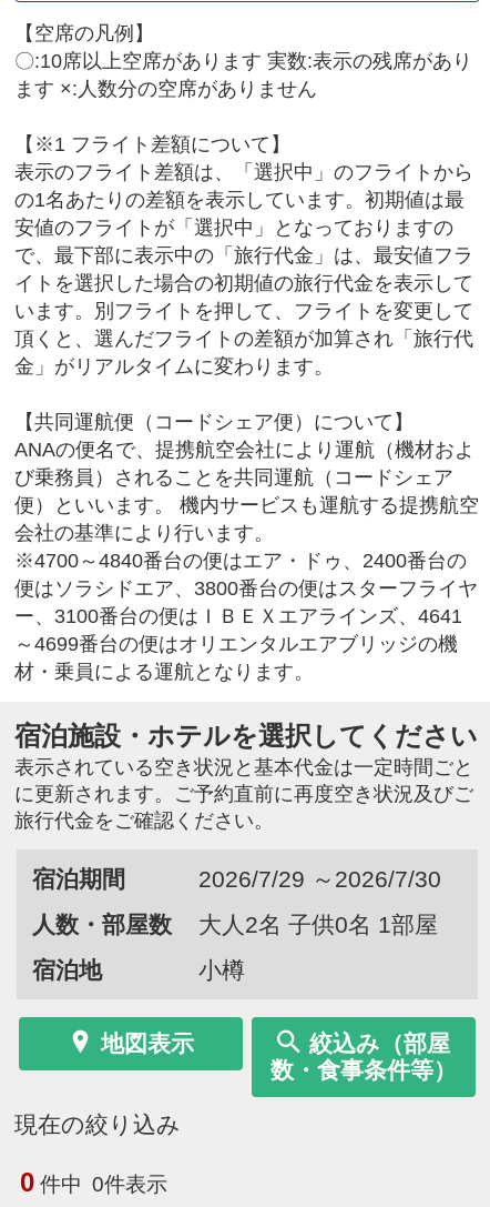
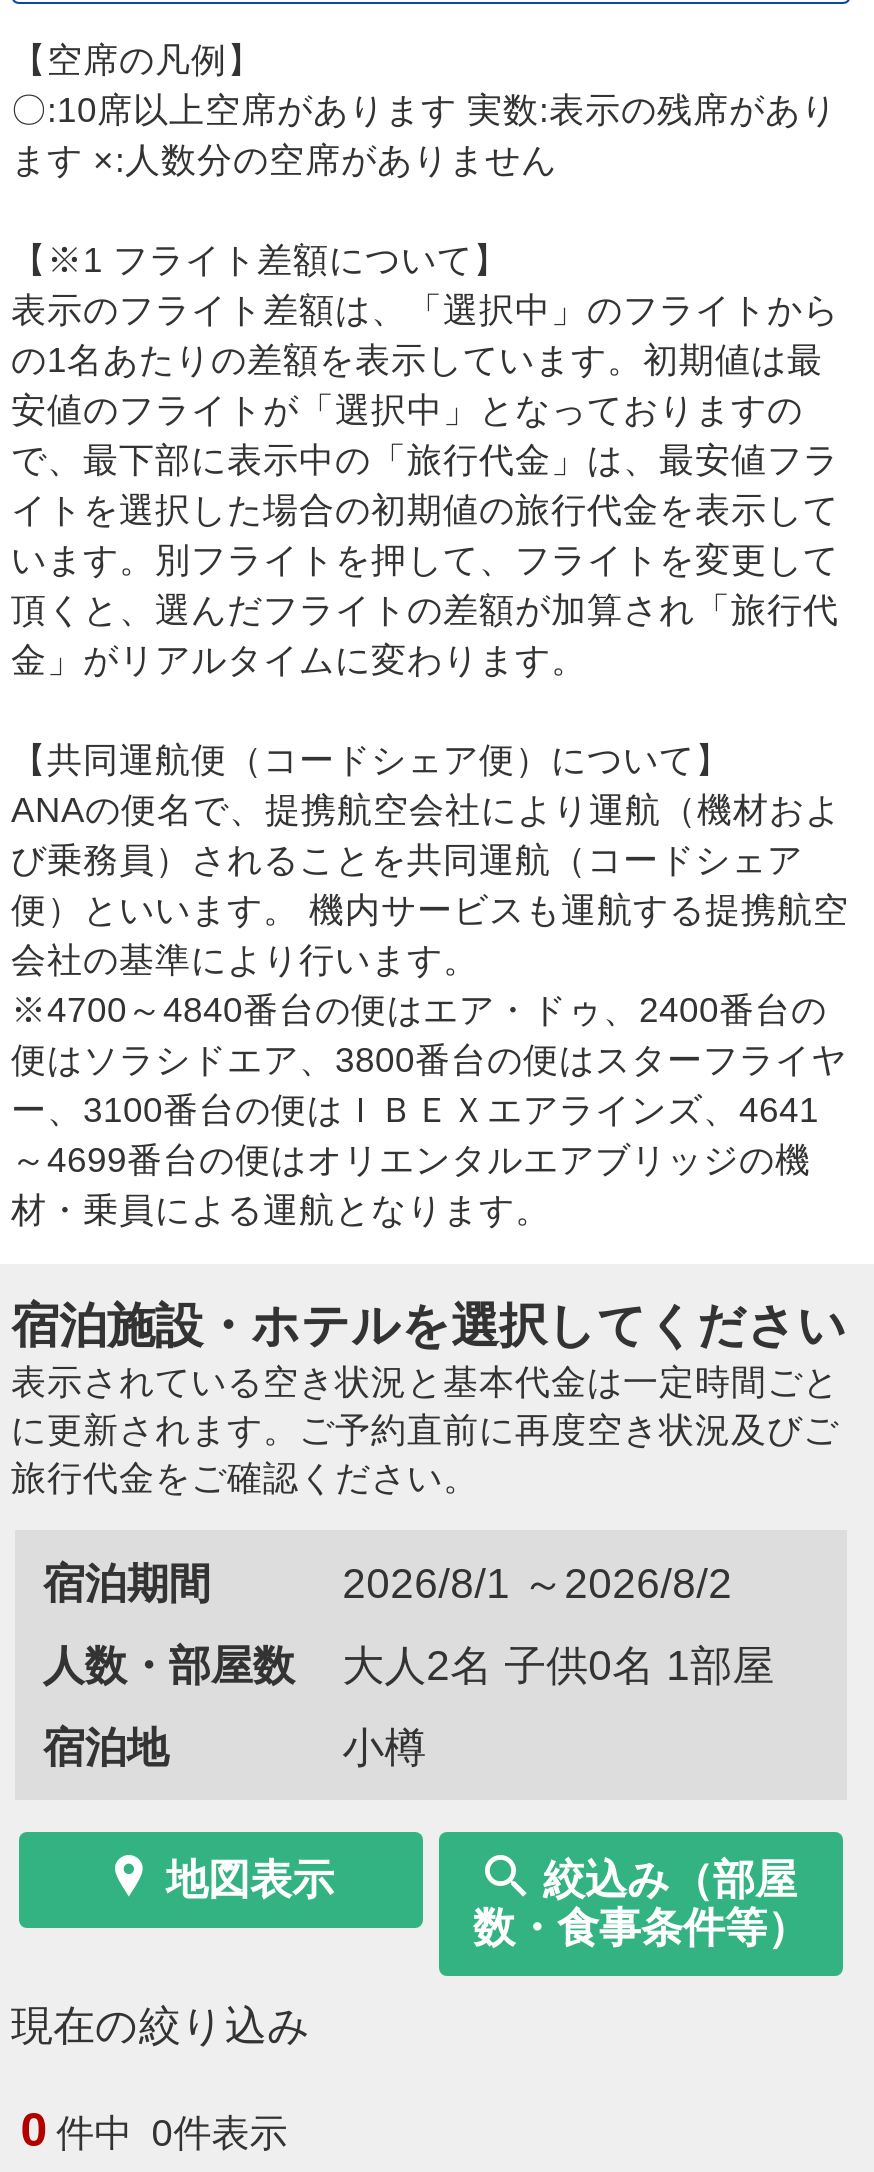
- 2026/7/29 ～2026/7/30
+ 2026/8/1 ～2026/8/2
